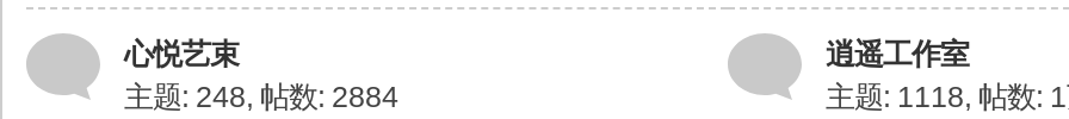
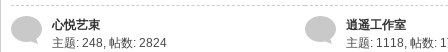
- 主题: 248,帖数: 2884
+ 主题: 248,帖数: 2824
